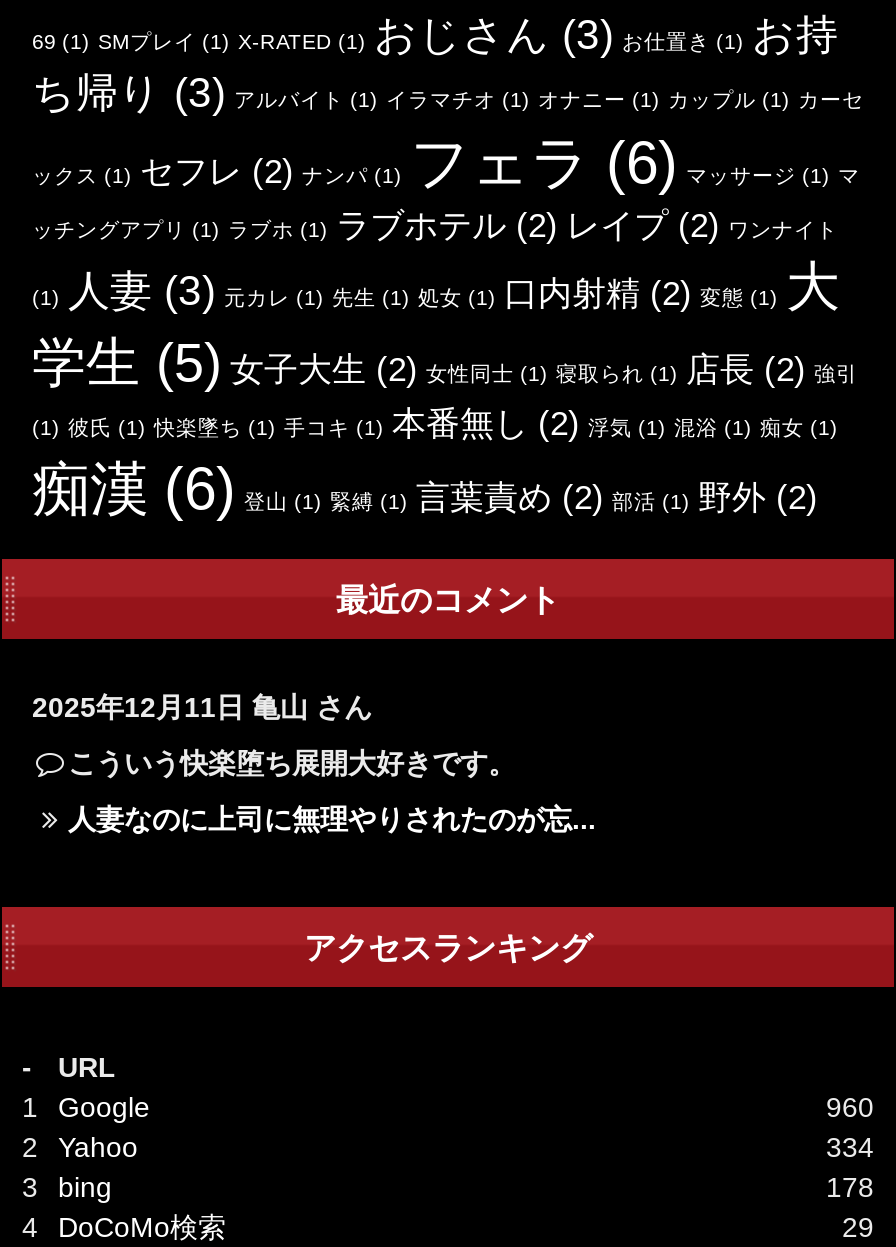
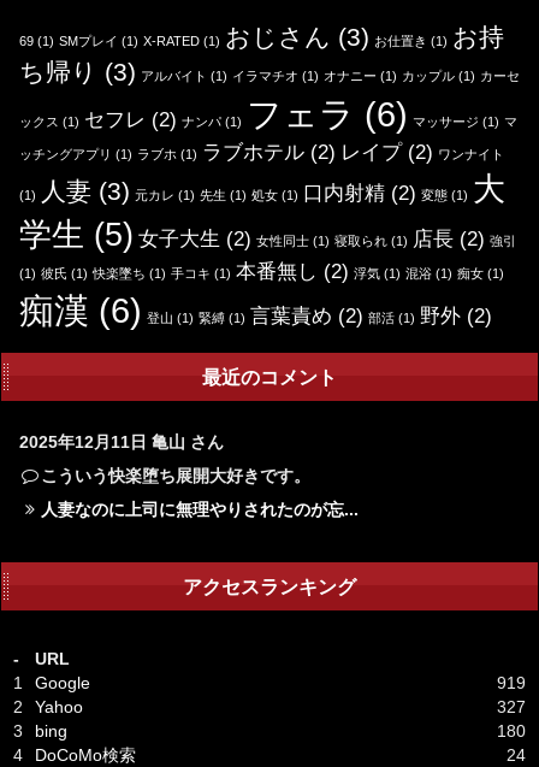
- 960
+ 919

- 334
+ 327

- 178
+ 180

- 29
+ 24
